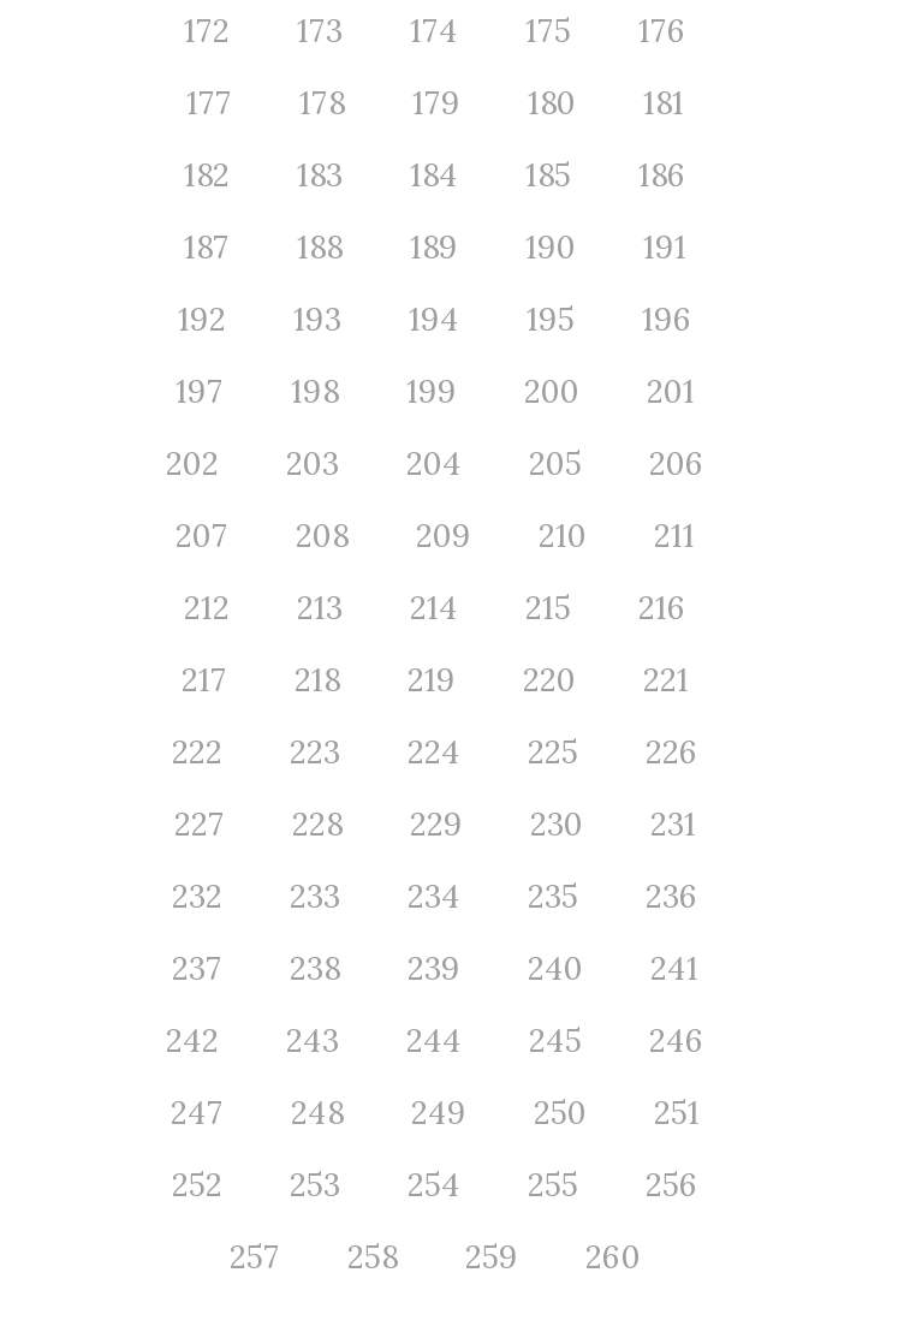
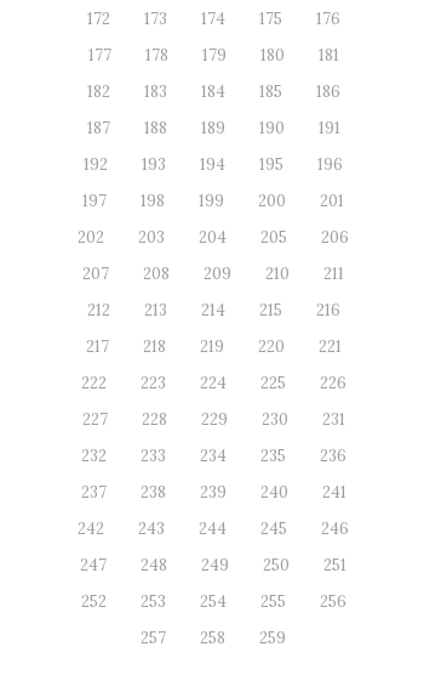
- 260
